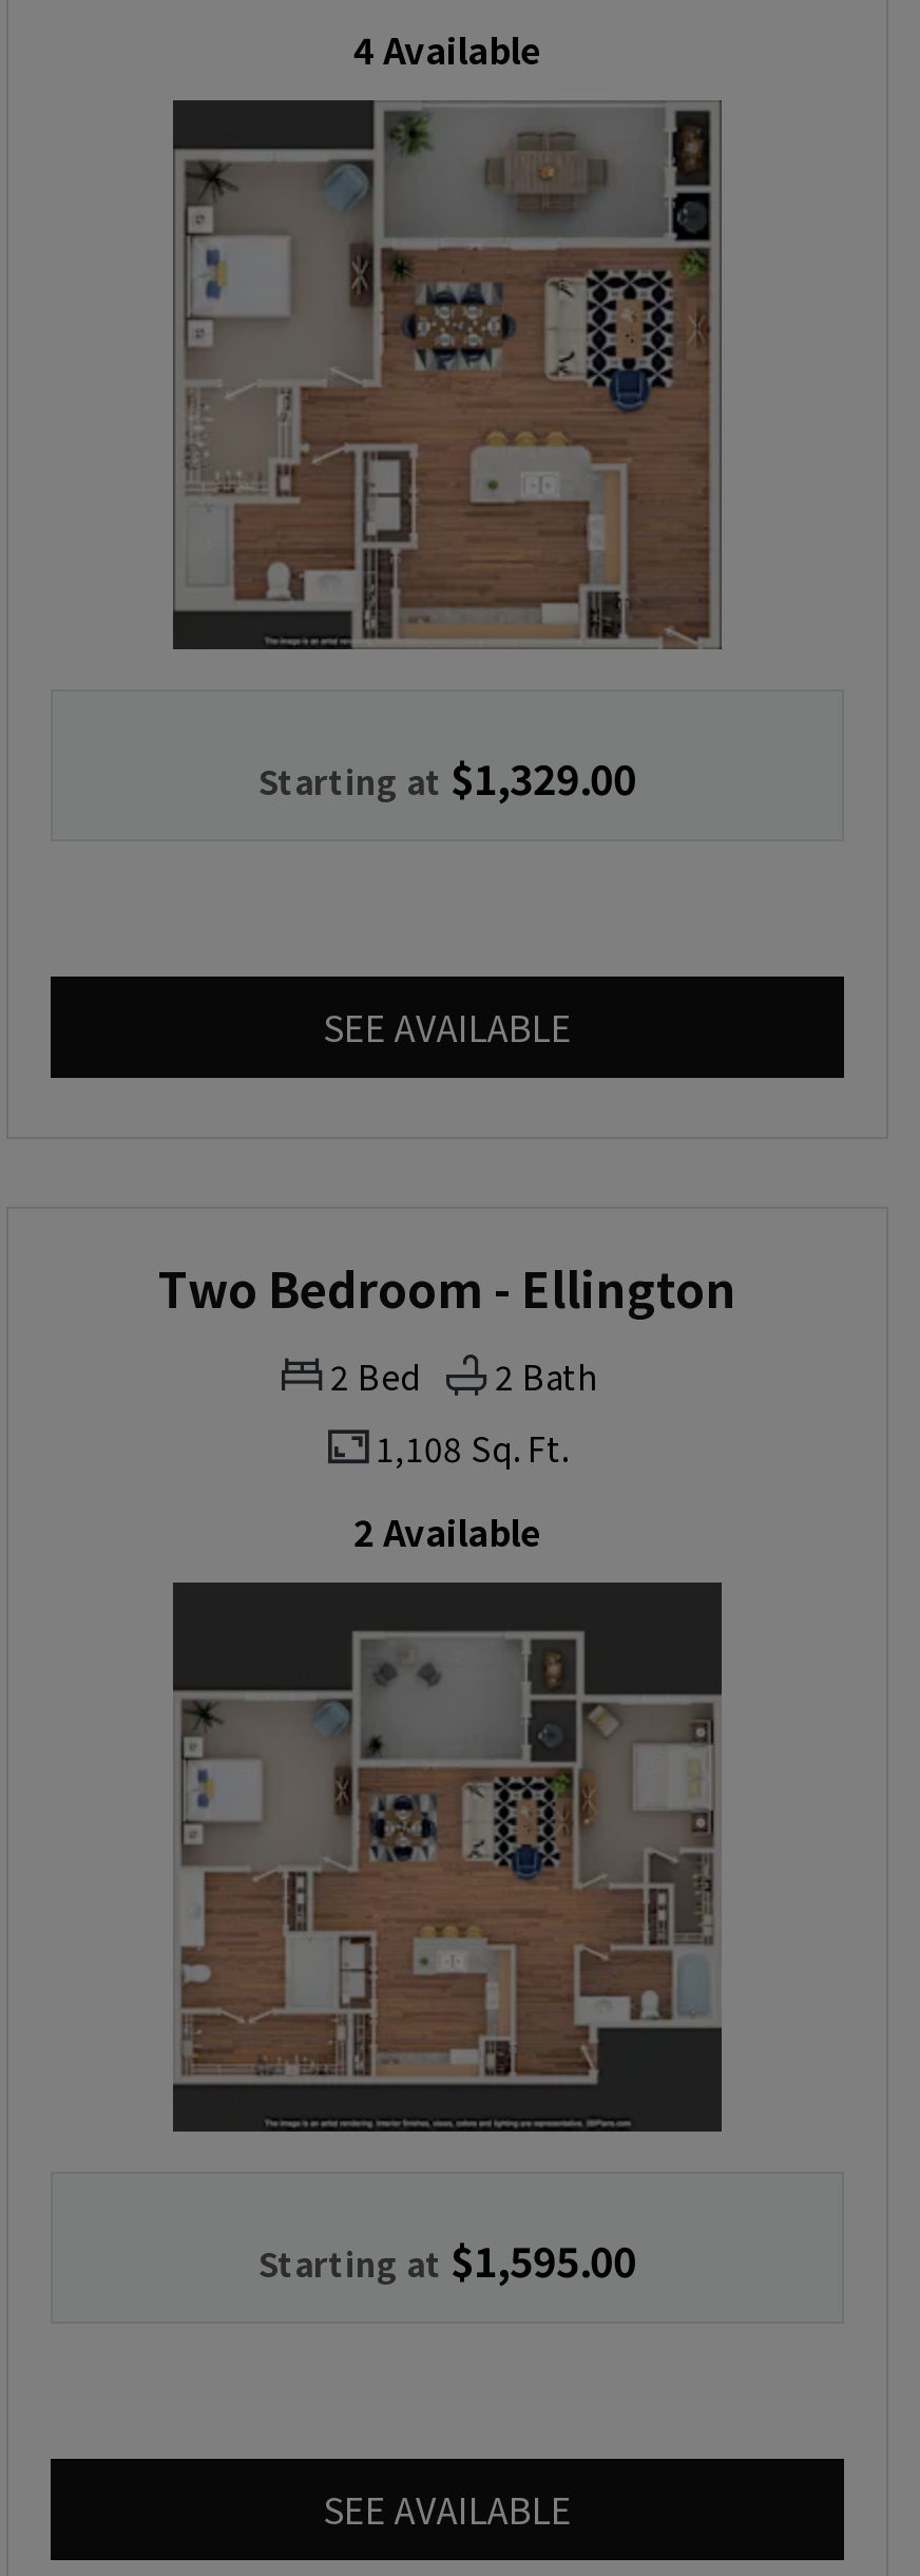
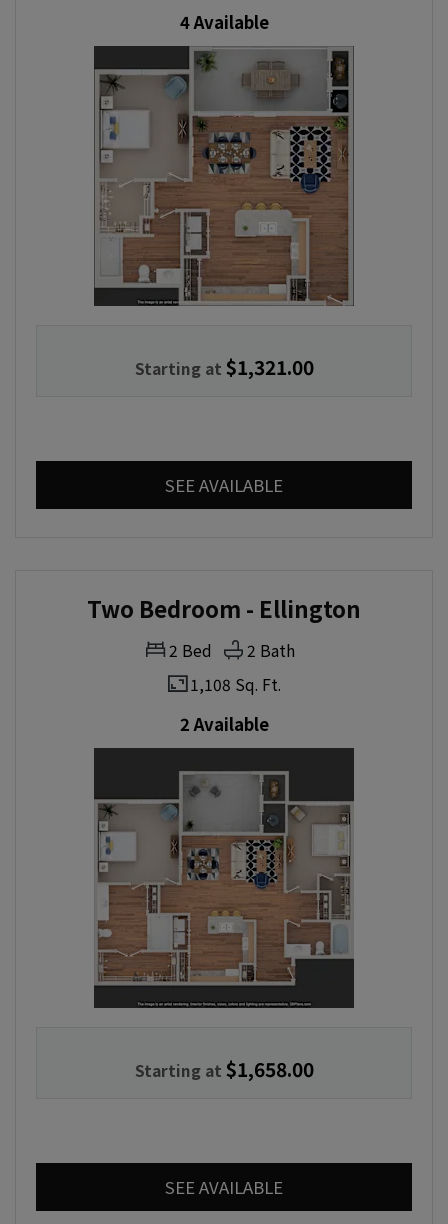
- Starting at $1,329.00
+ Starting at $1,321.00

- Starting at $1,595.00
+ Starting at $1,658.00
